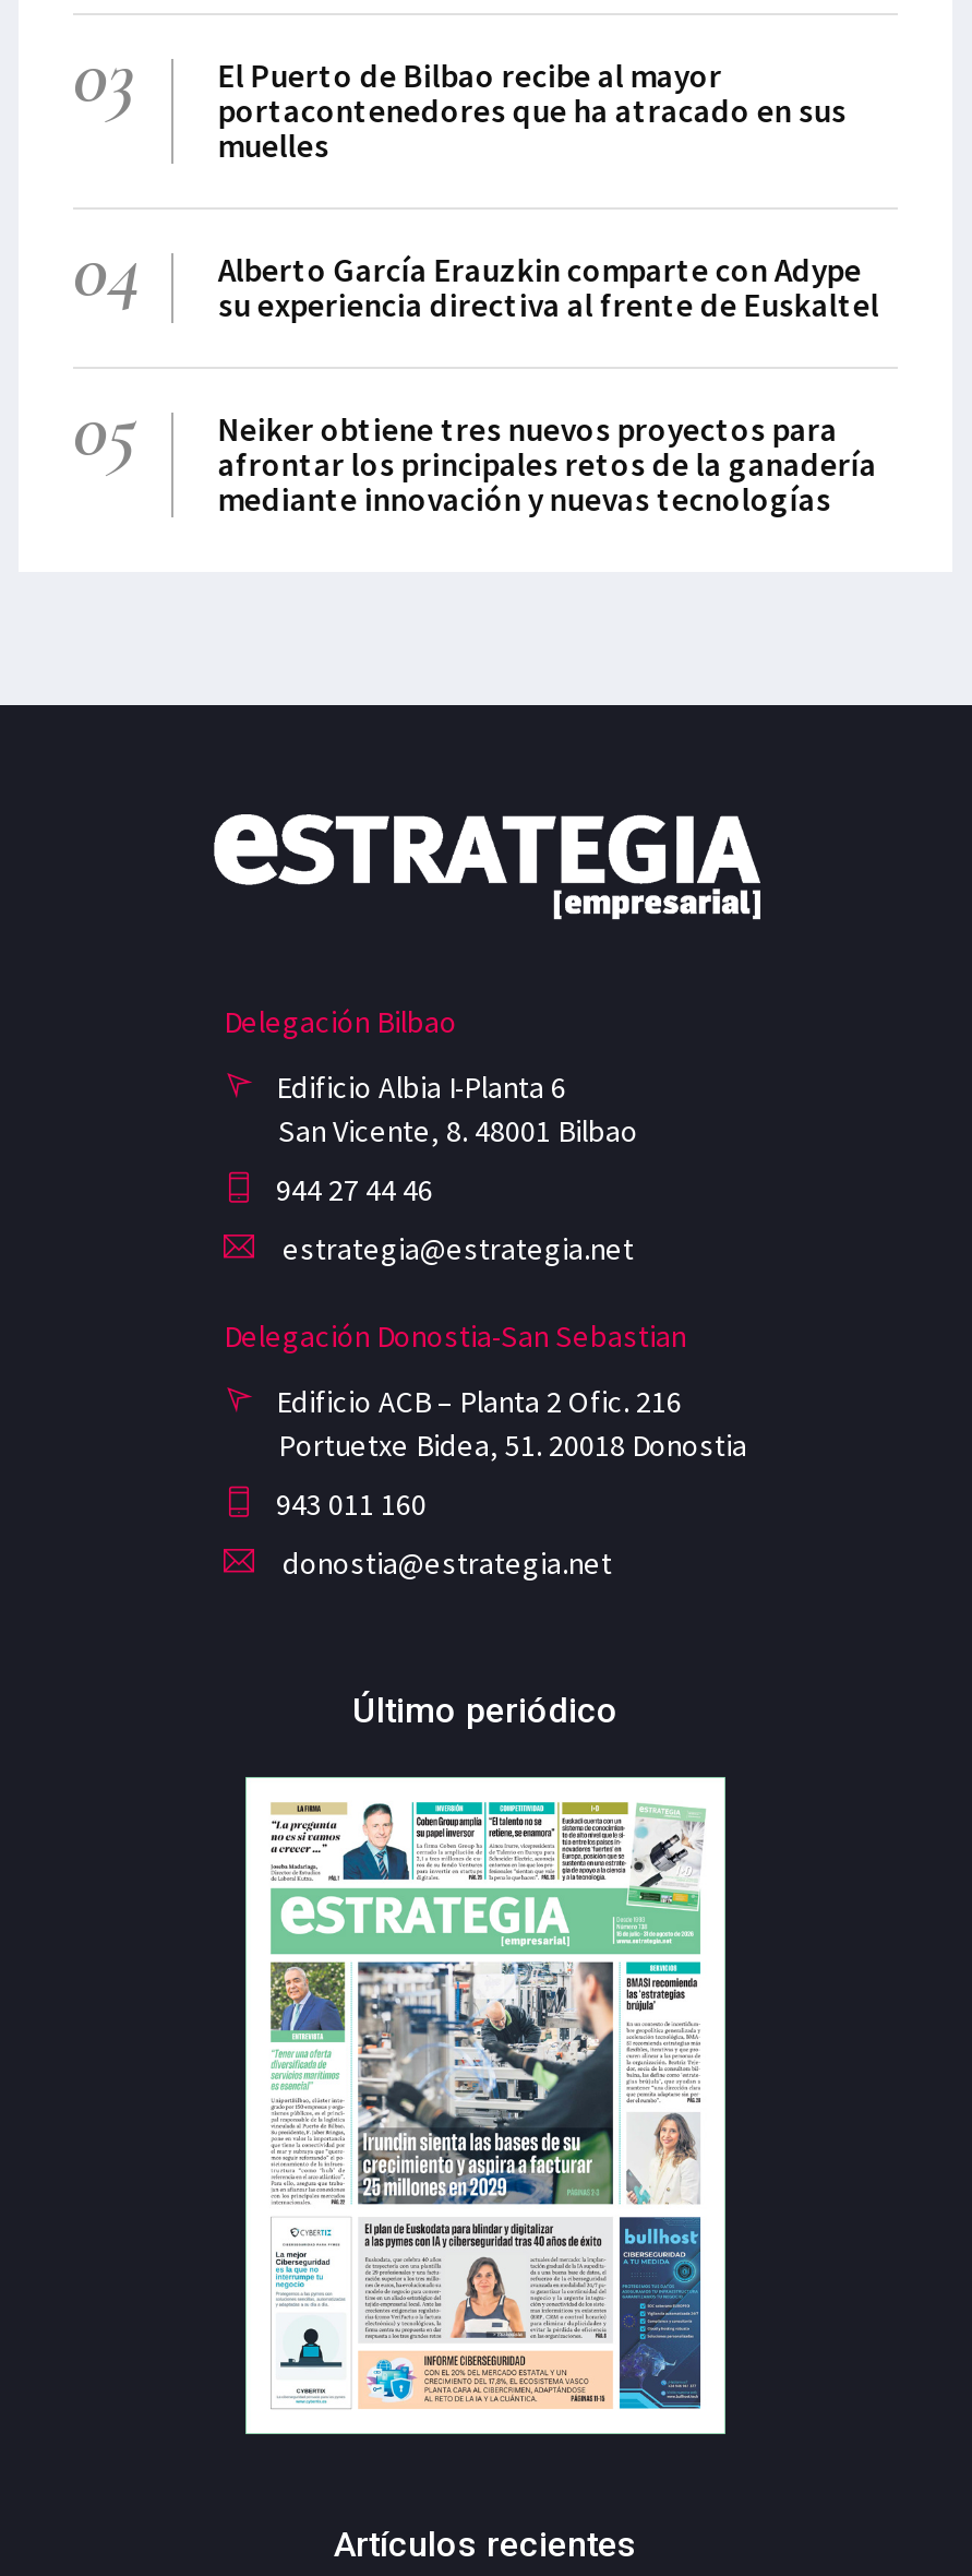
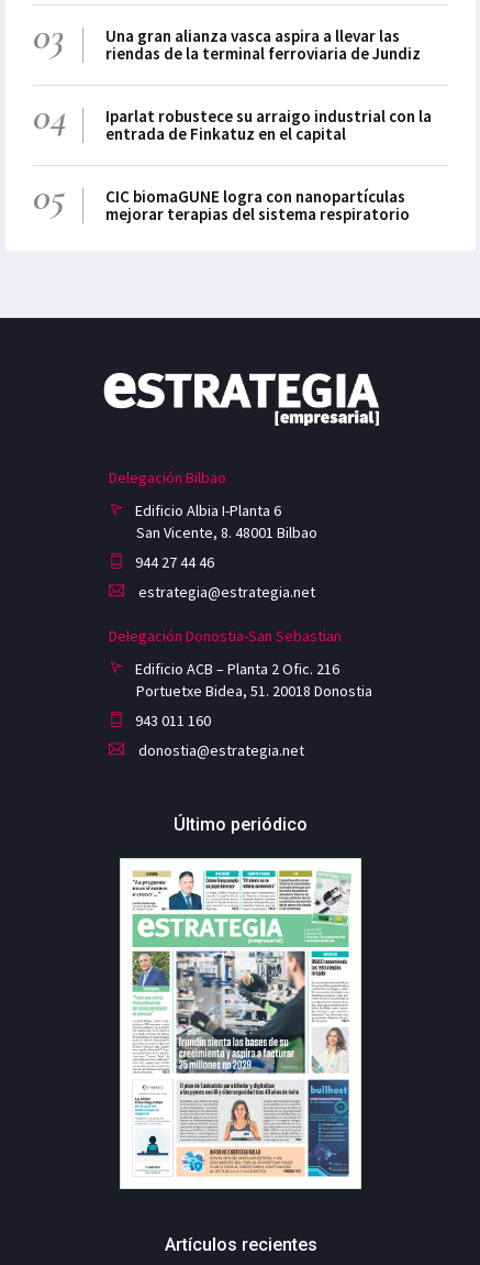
- El Puerto de Bilbao recibe al mayor
- portacontenedores que ha atracado en sus
- muelles
+ Una gran alianza vasca aspira a llevar las
+ riendas de la terminal ferroviaria de Jundiz

- Alberto García Erauzkin comparte con Adype
- su experiencia directiva al frente de Euskaltel
+ Iparlat robustece su arraigo industrial con la
+ entrada de Finkatuz en el capital

- Neiker obtiene tres nuevos proyectos para
- afrontar los principales retos de la ganadería
- mediante innovación y nuevas tecnologías
+ CIC biomaGUNE logra con nanopartículas
+ mejorar terapias del sistema respiratorio
